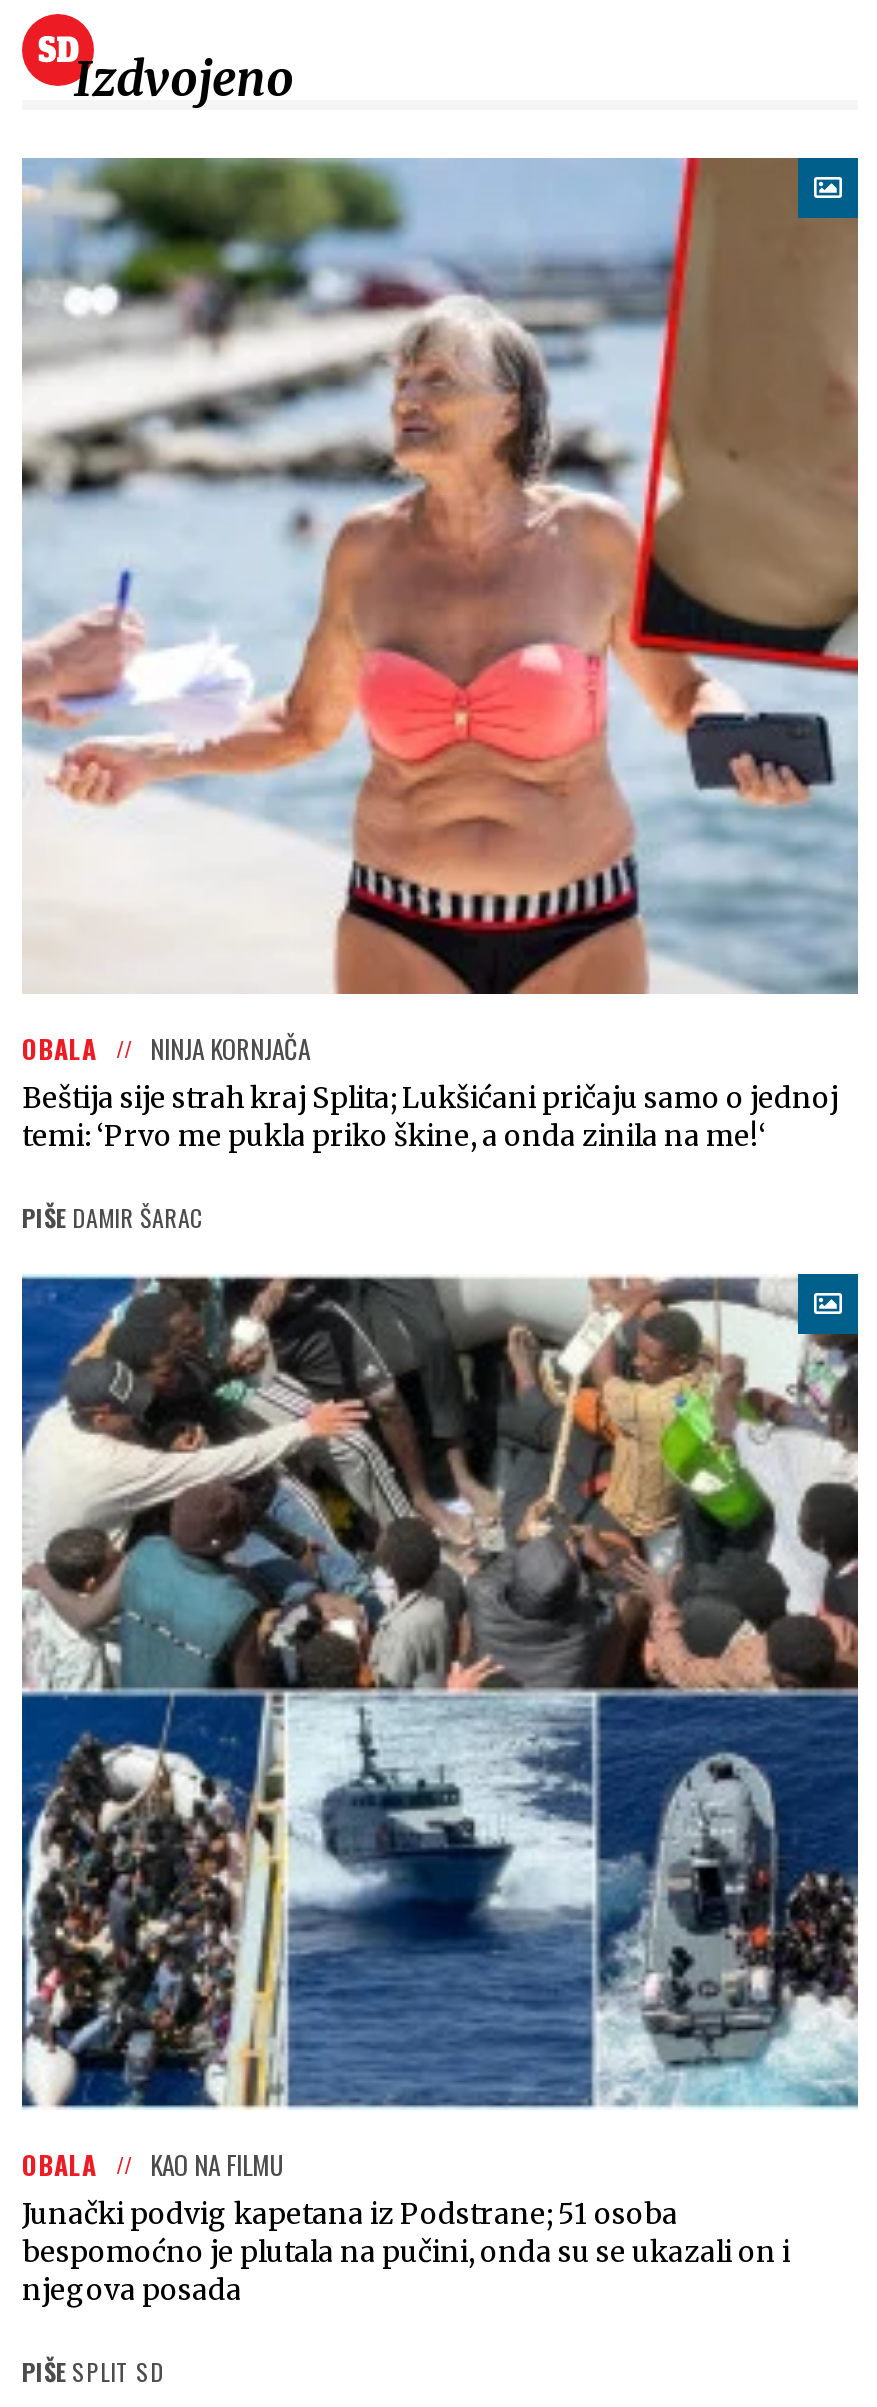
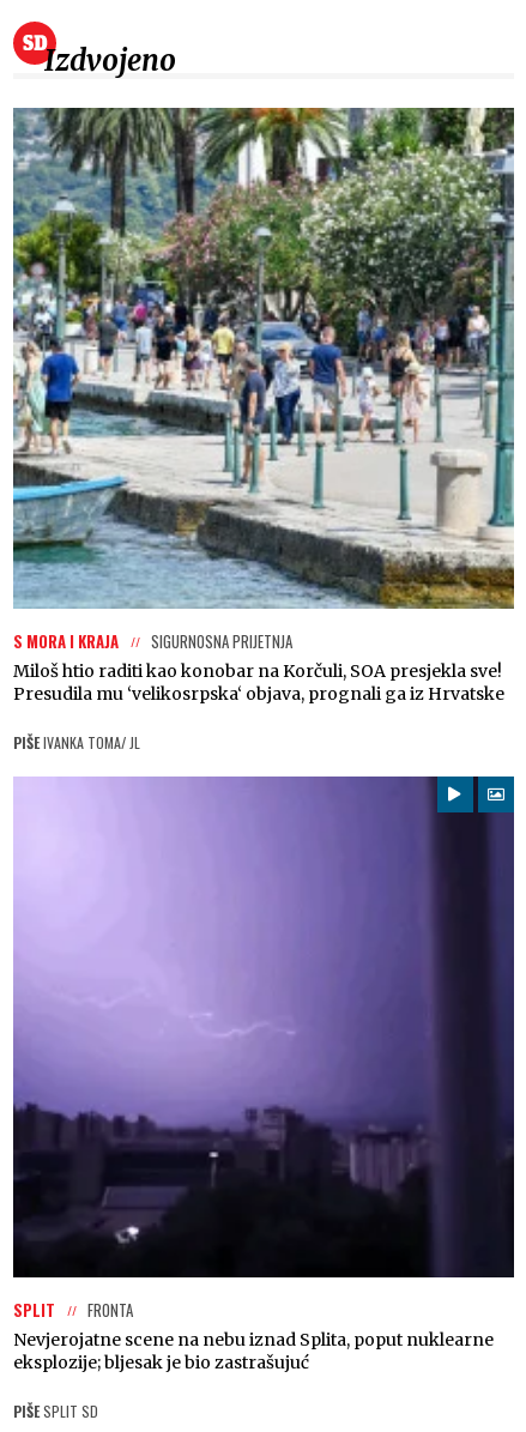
- [image]
- OBALA
- NINJA KORNJAČA
- Beštija sije strah kraj Splita; Lukšićani pričaju samo o jednoj
- temi: ‘Prvo me pukla priko škine, a onda zinila na me!‘
+ [image]
+ S MORA I KRAJA
+ SIGURNOSNA PRIJETNJA
+ Miloš htio raditi kao konobar na Korčuli, SOA presjekla sve!
+ Presudila mu ‘velikosrpska‘ objava, prognali ga iz Hrvatske

- PIŠE DAMIR ŠARAC
+ PIŠE IVANKA TOMA/ JL

- [image]
- OBALA
- KAO NA FILMU
- Junački podvig kapetana iz Podstrane; 51 osoba
- bespomoćno je plutala na pučini, onda su se ukazali on i
- njegova posada
+ [image]
+ SPLIT
+ FRONTA
+ Nevjerojatne scene na nebu iznad Splita, poput nuklearne
+ eksplozije; bljesak je bio zastrašujuć
